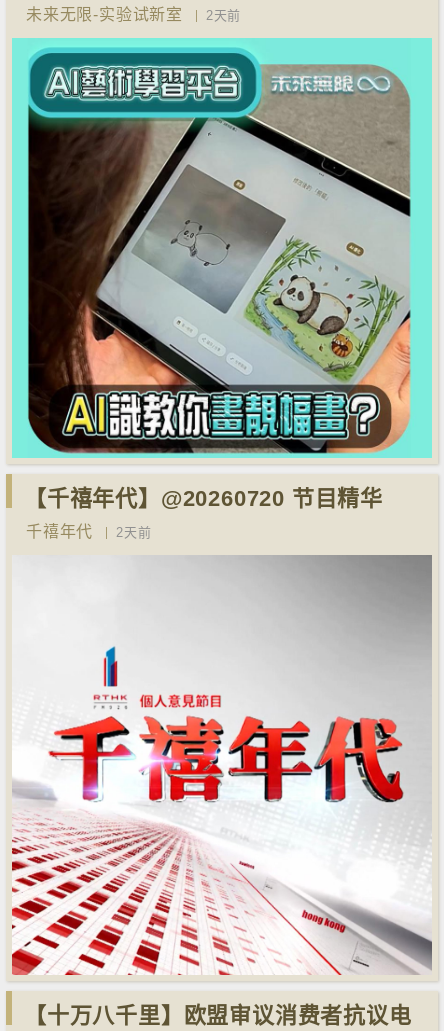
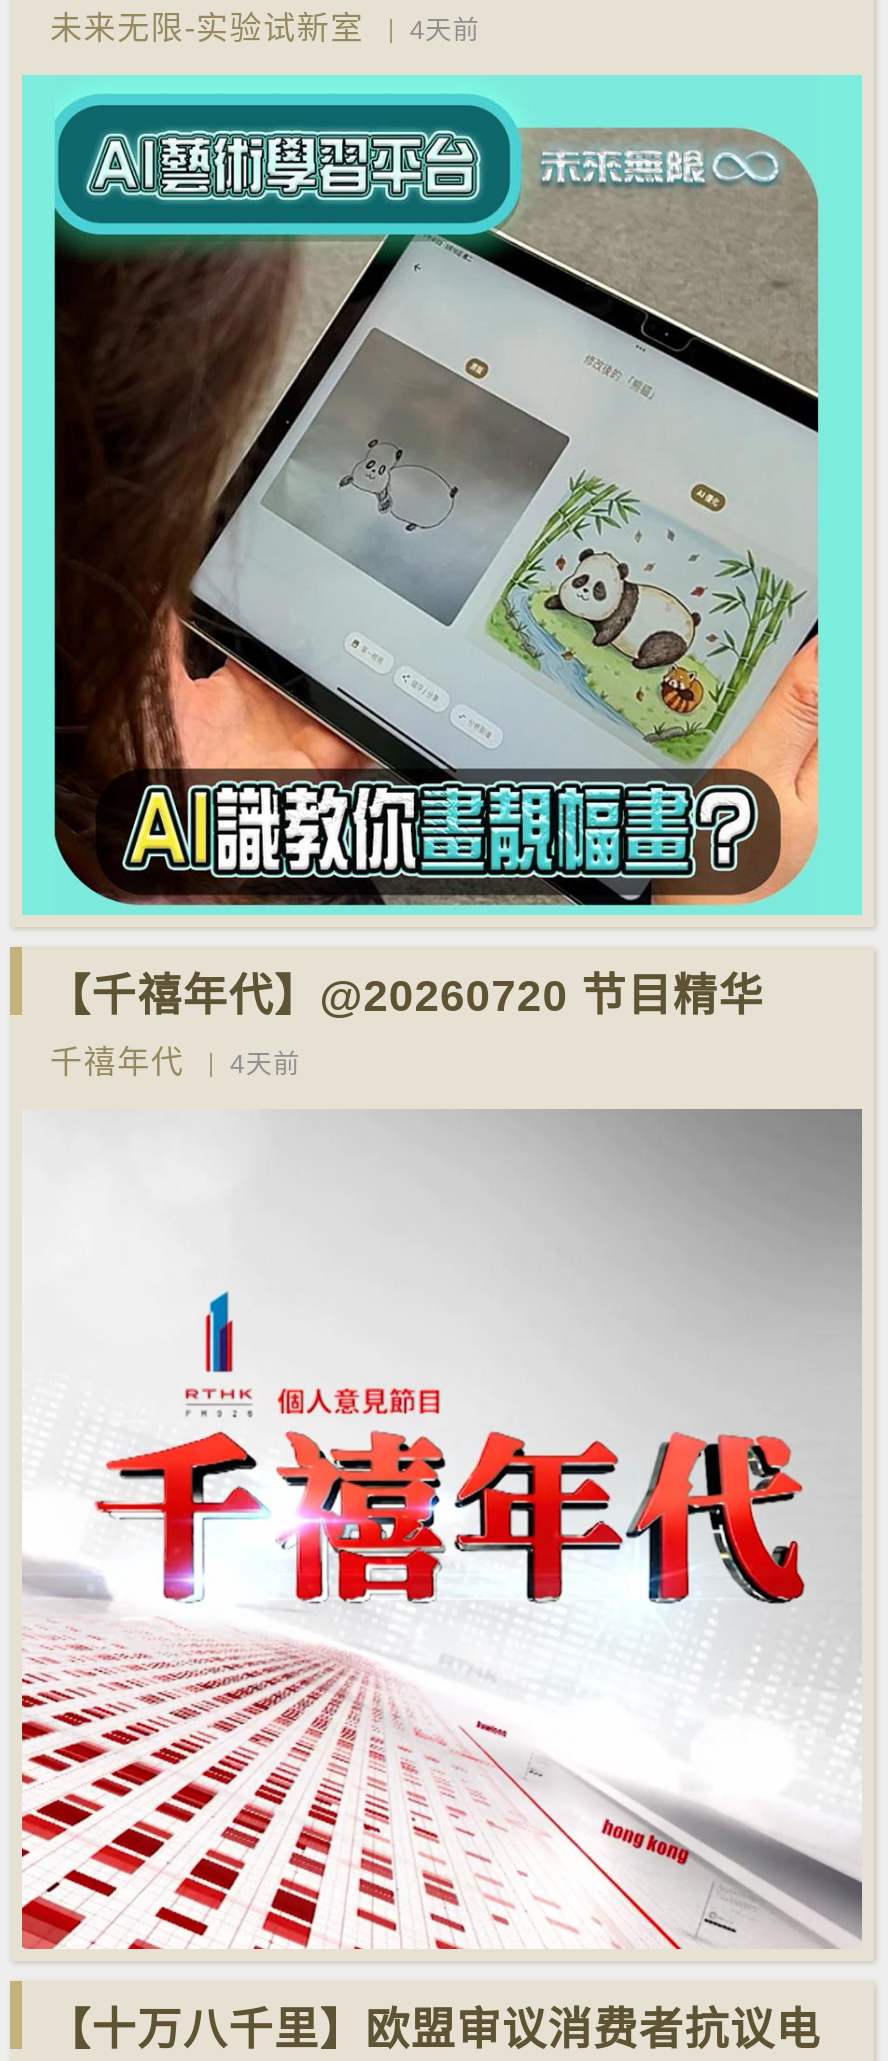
- 未来无限-实验试新室 2天前
+ 未来无限-实验试新室 4天前

- 千禧年代 2天前
+ 千禧年代 4天前
